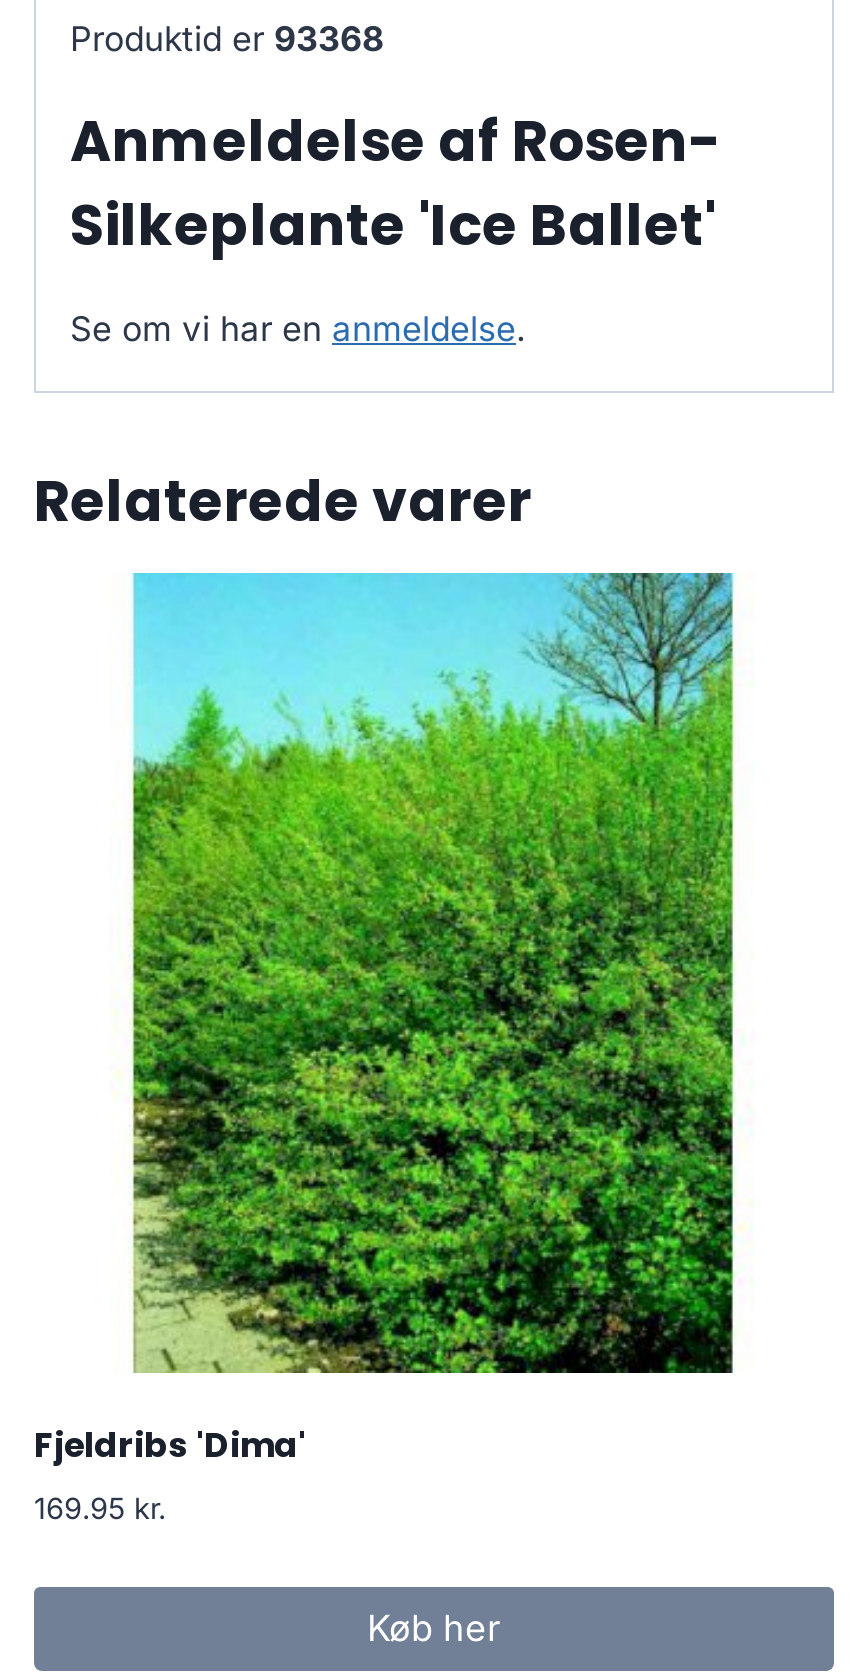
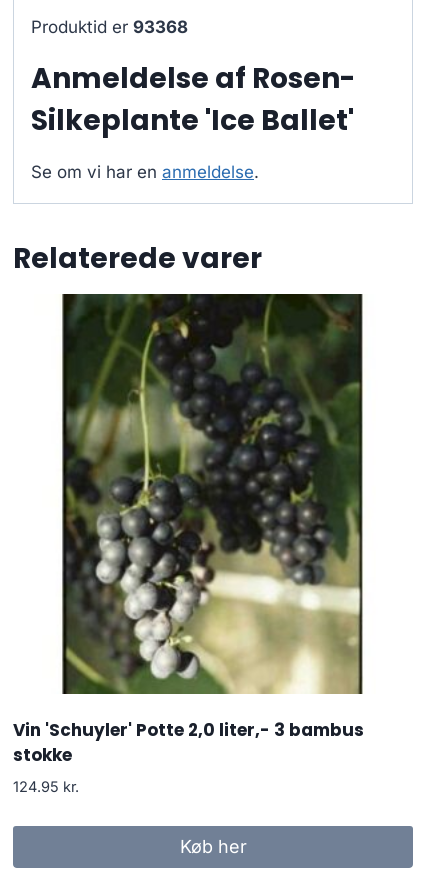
- [image]
- Fjeldribs 'Dima'
+ [image]
+ Vin 'Schuyler' Potte 2,0 liter,- 3 bambus
+ stokke

- 169.95 kr.
+ 124.95 kr.
